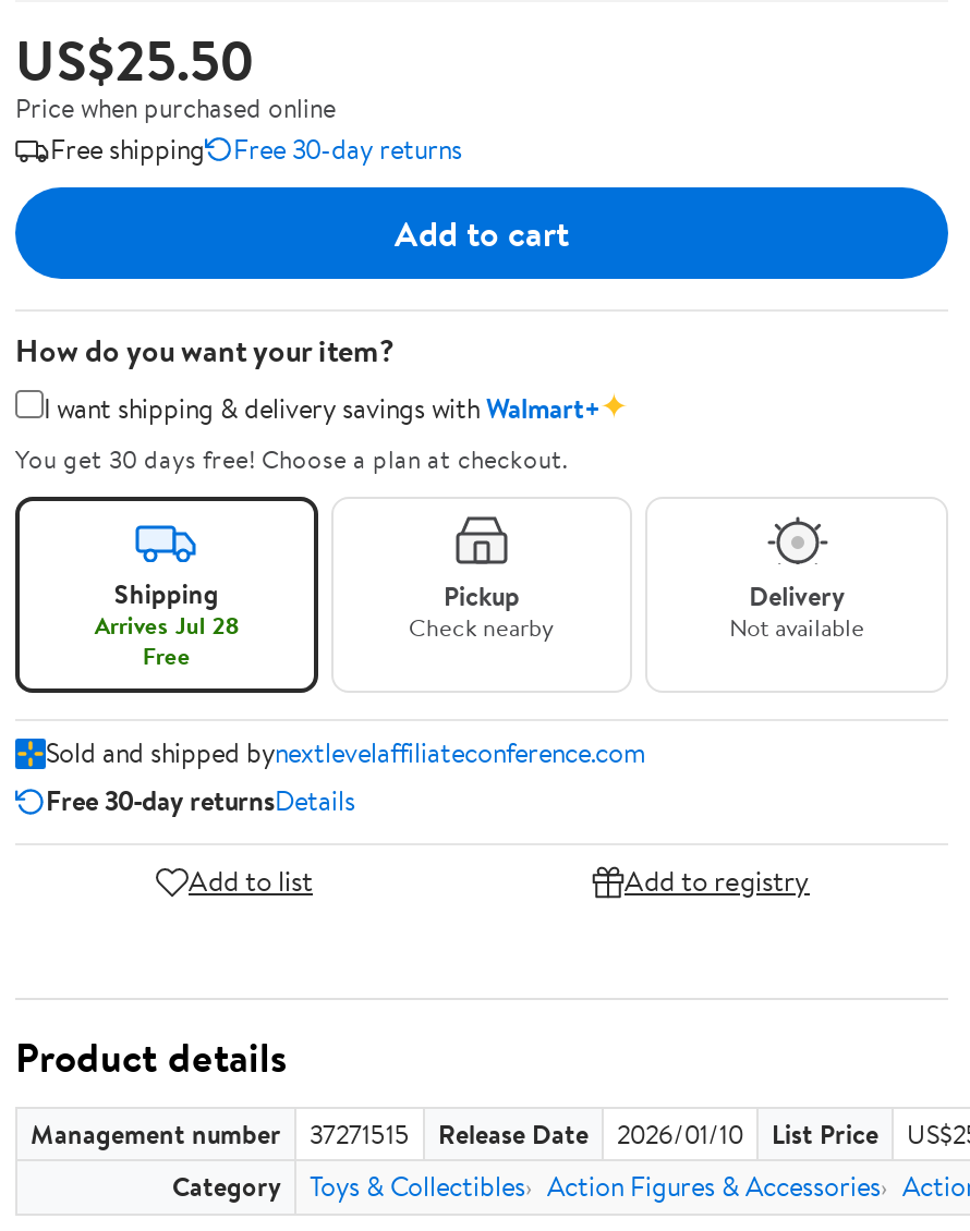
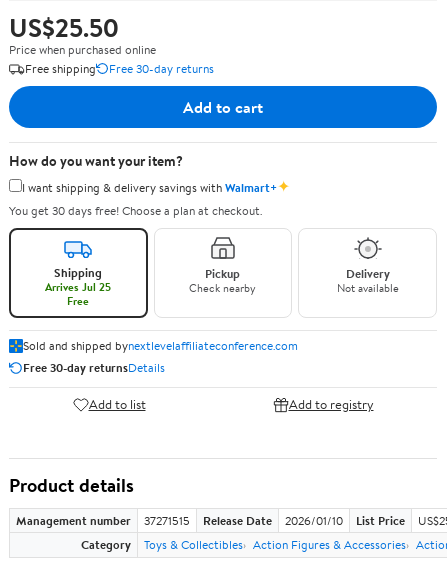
- Arrives Jul 28
+ Arrives Jul 25
